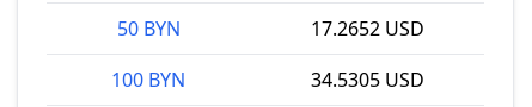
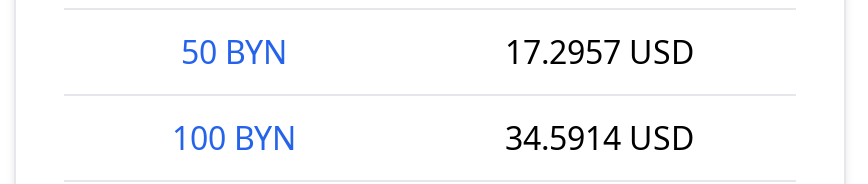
- 17.2652 USD
+ 17.2957 USD

- 34.5305 USD
+ 34.5914 USD
